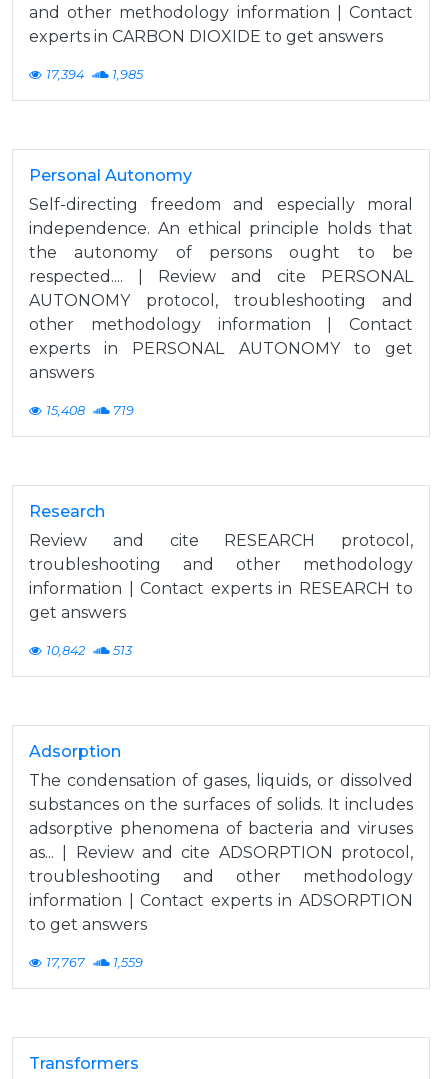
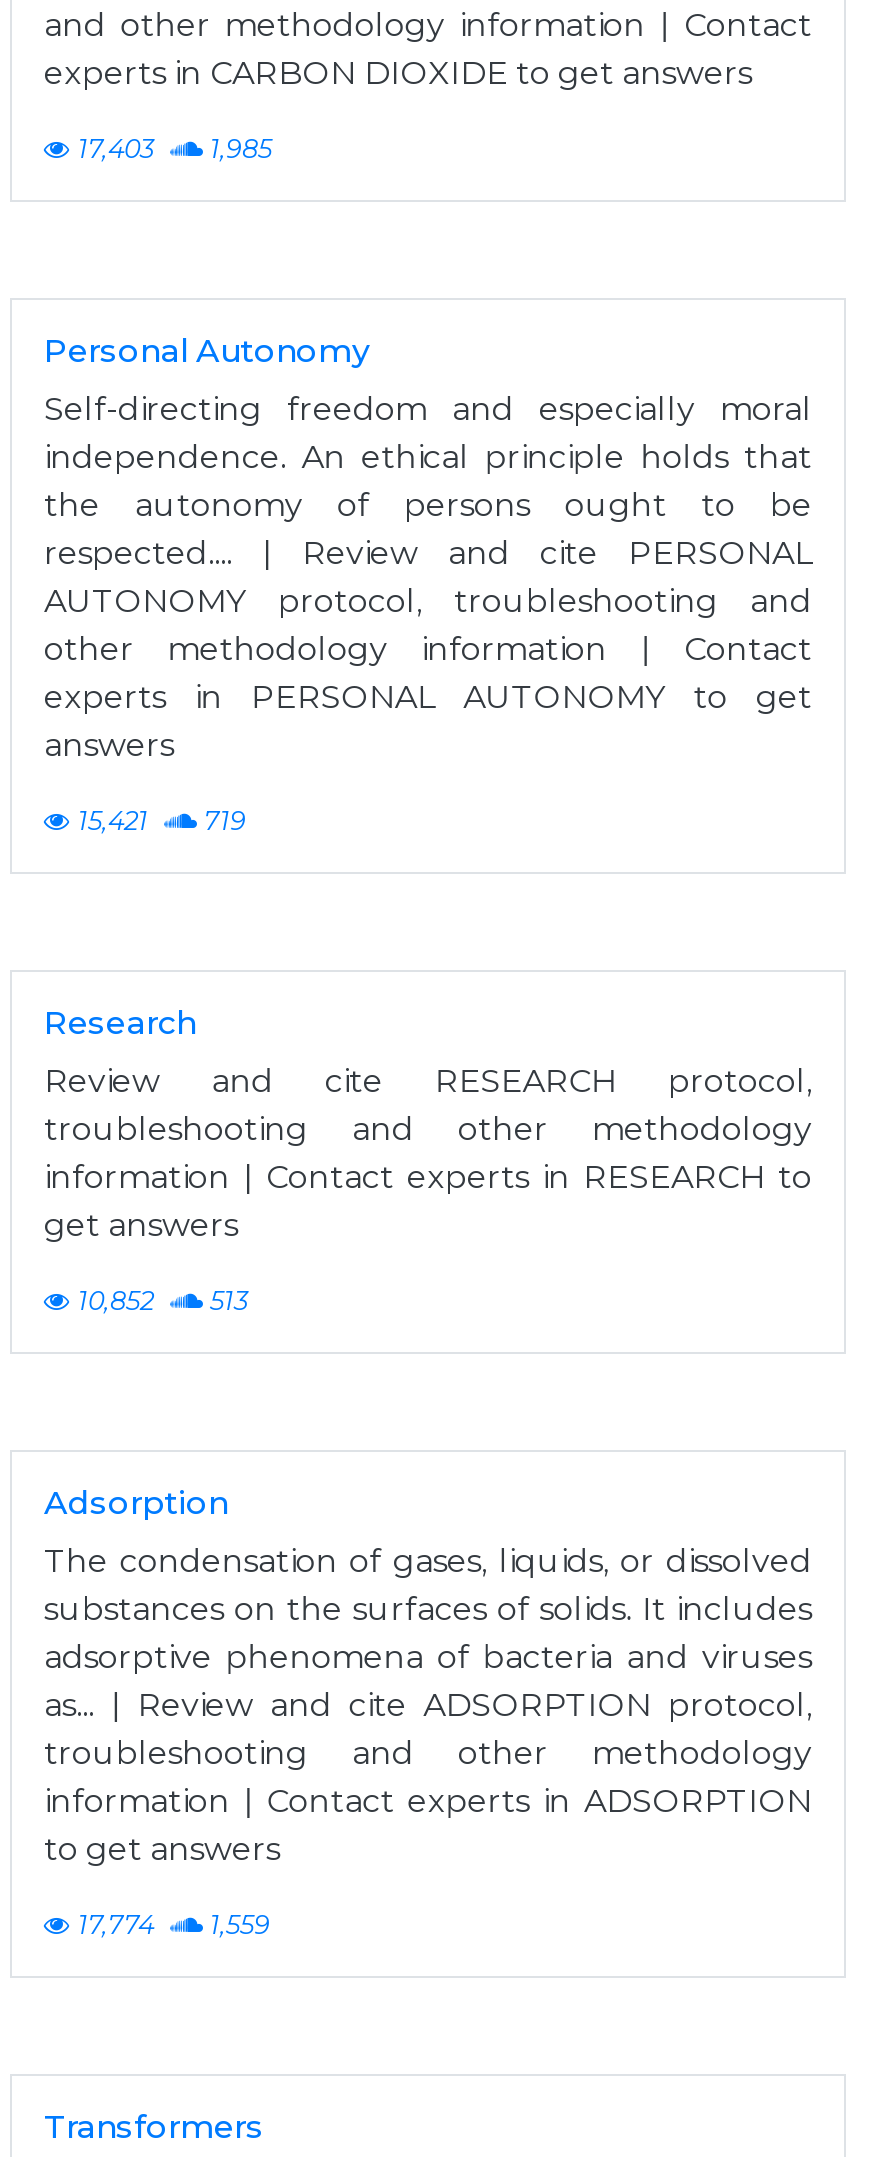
- 17,394 1,985
+ 17,403 1,985

- 15,408 719
+ 15,421 719

- 10,842 513
+ 10,852 513

- 17,767 1,559
+ 17,774 1,559
